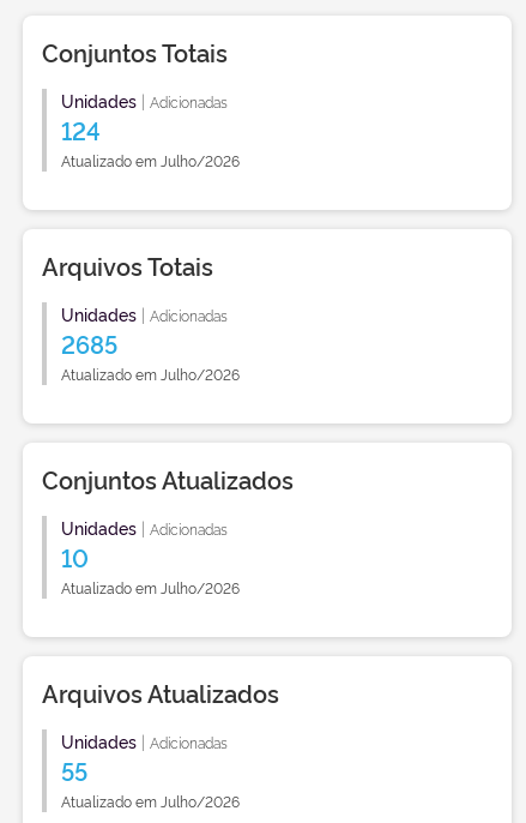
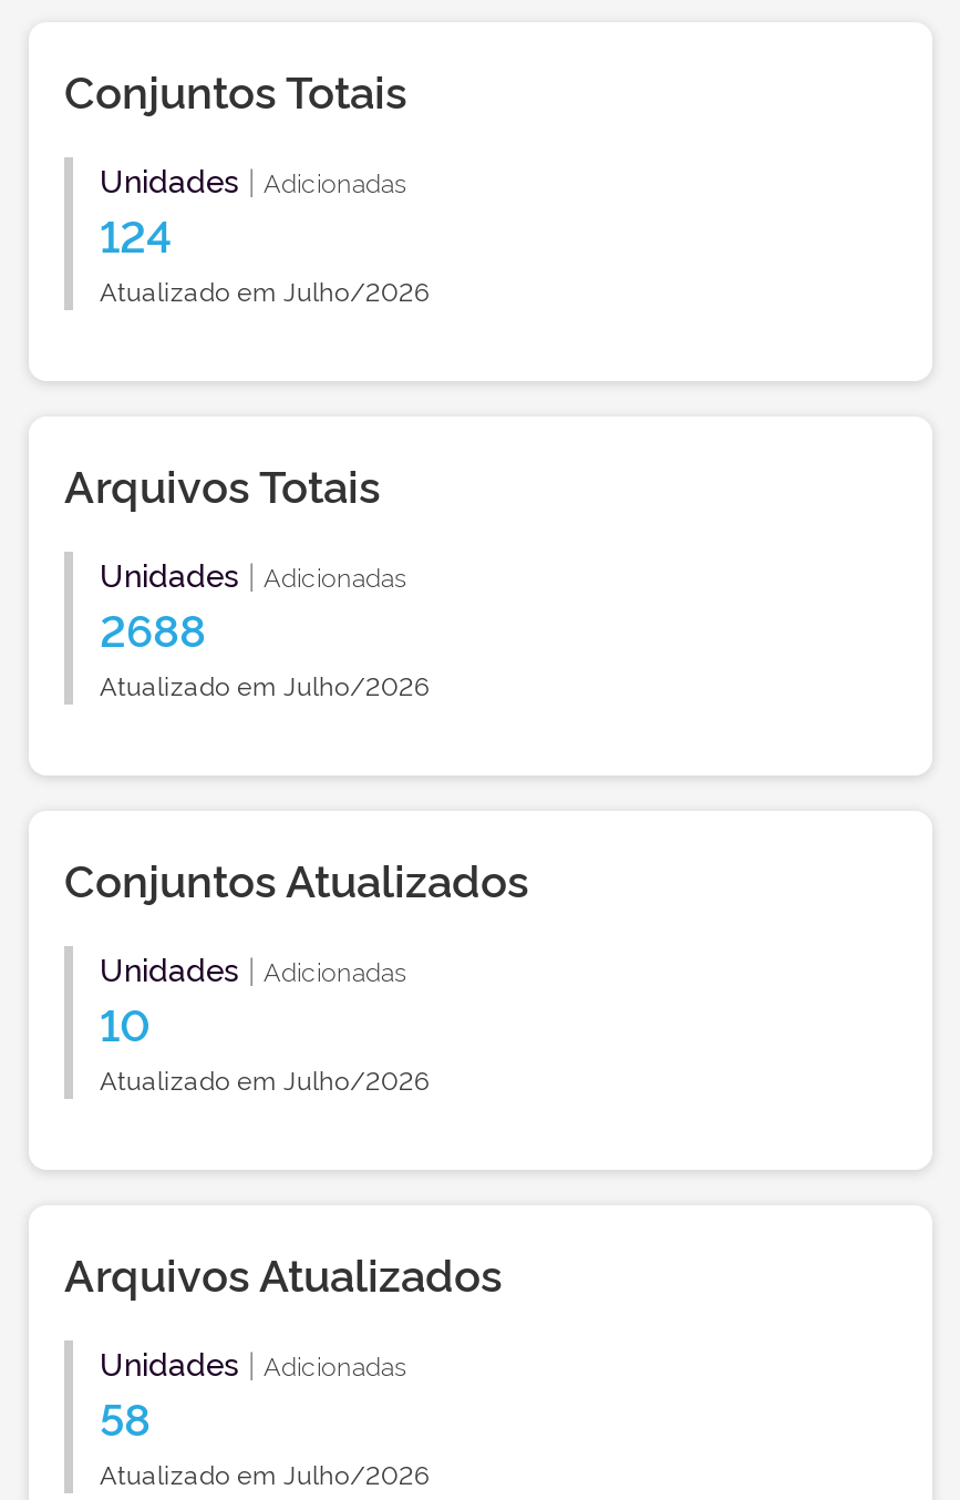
- 2685
+ 2688

- 55
+ 58
